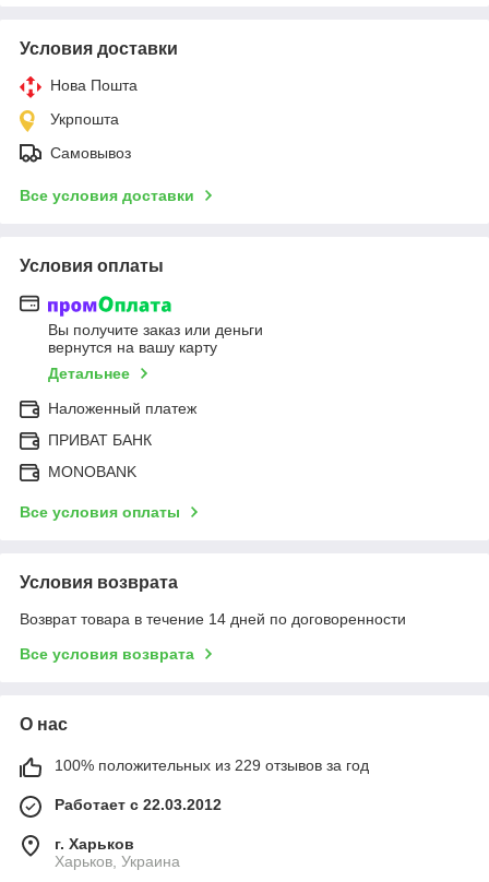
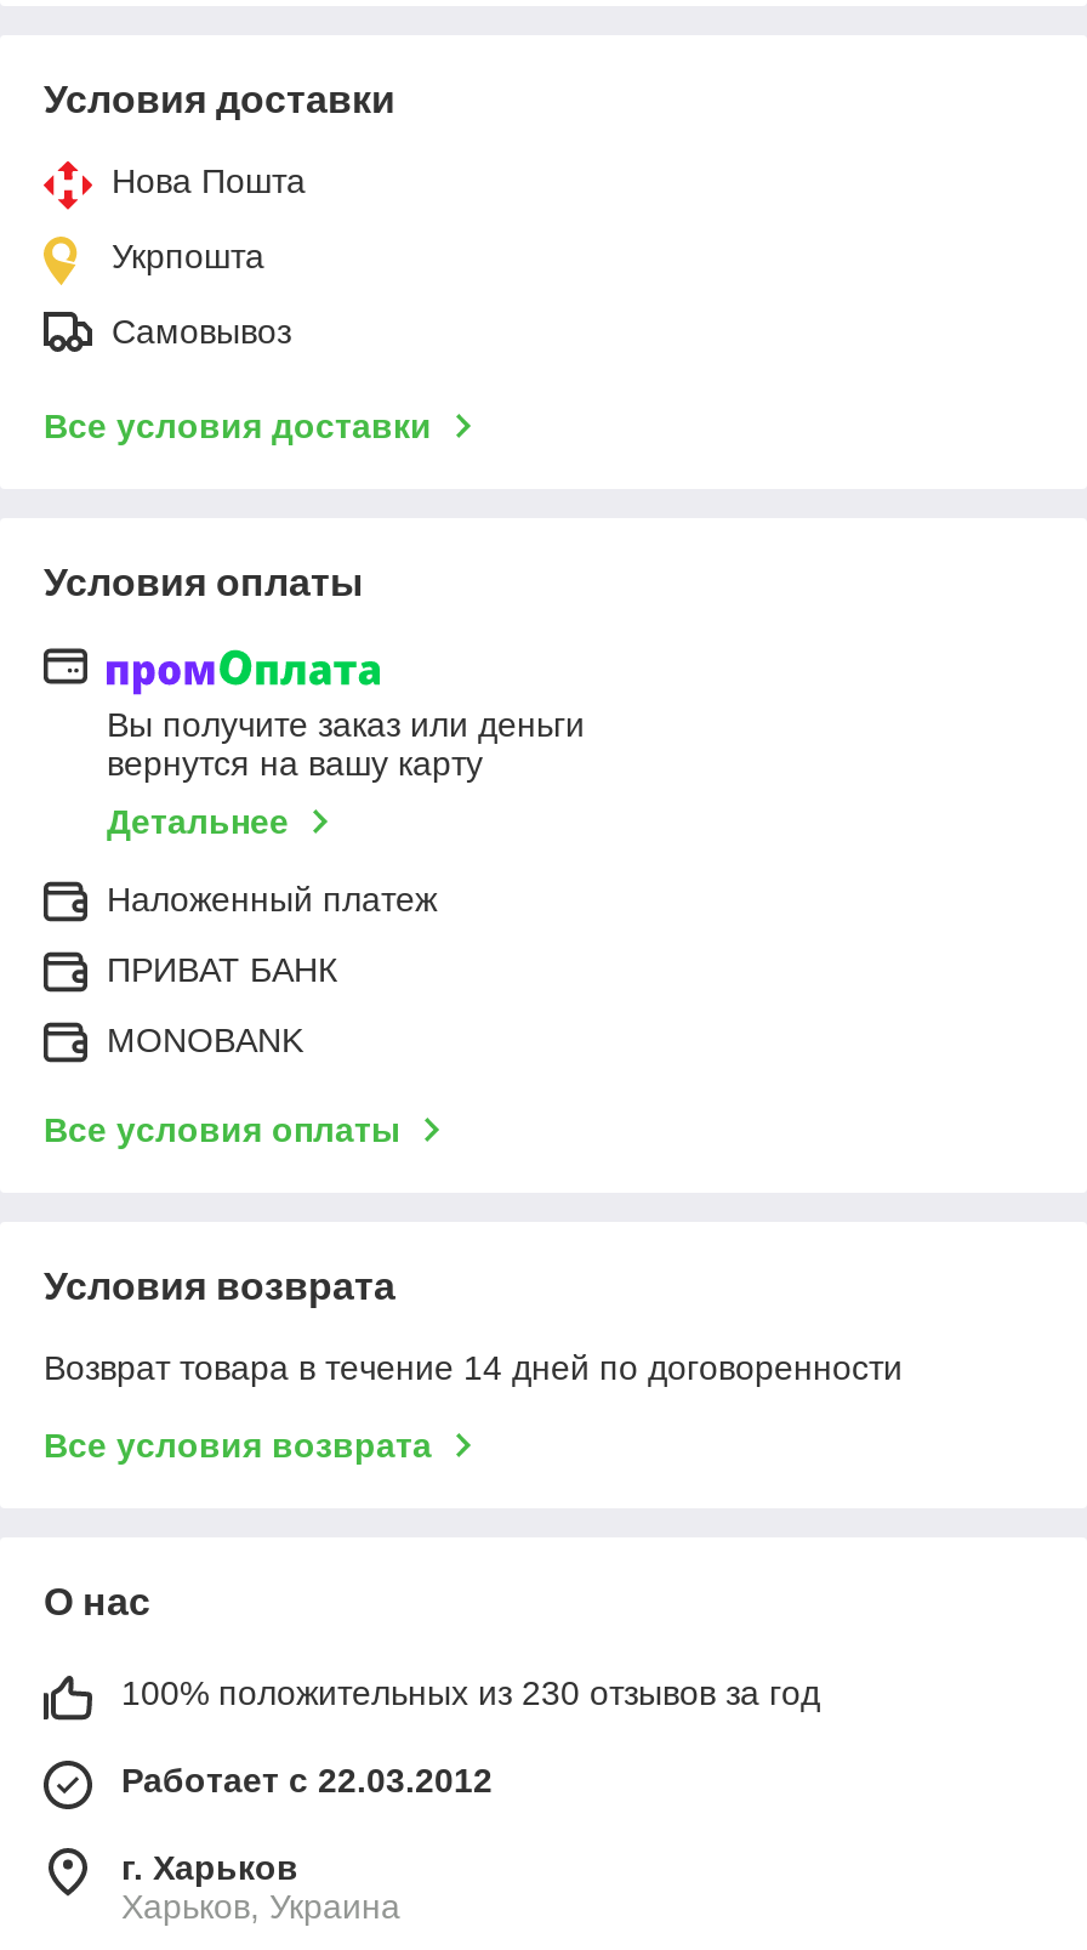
- 100% положительных из 229 отзывов за год
+ 100% положительных из 230 отзывов за год
